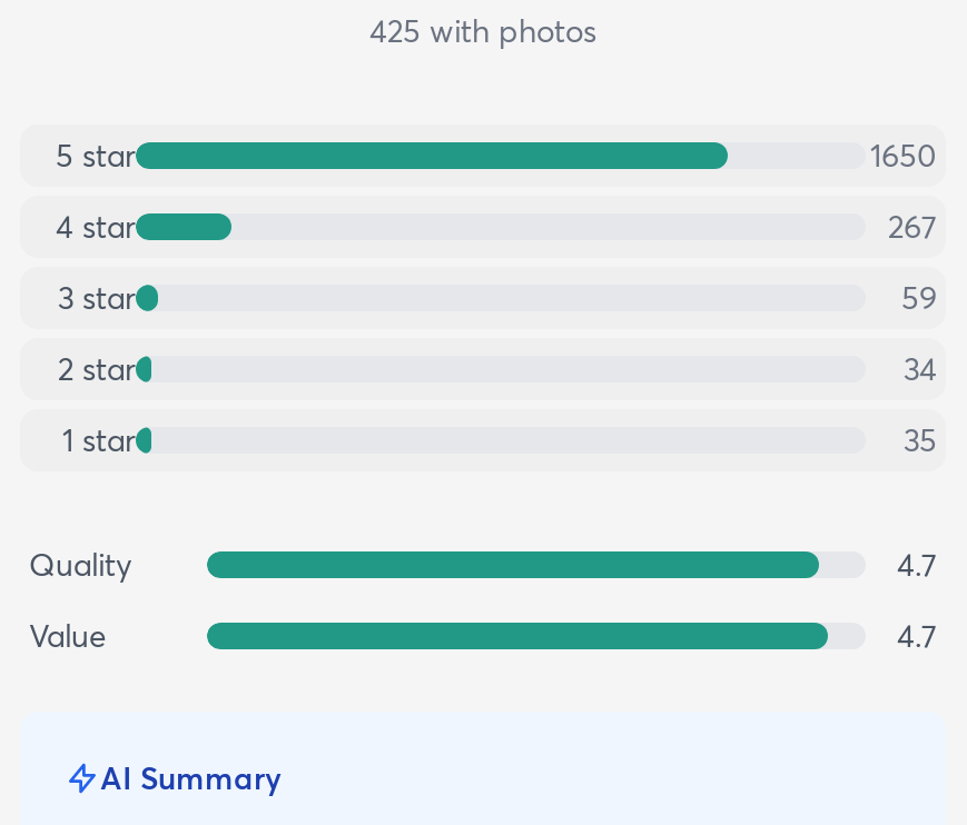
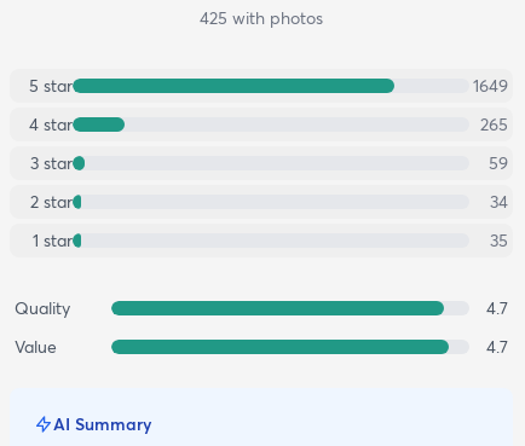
- 1650
+ 1649

- 267
+ 265
